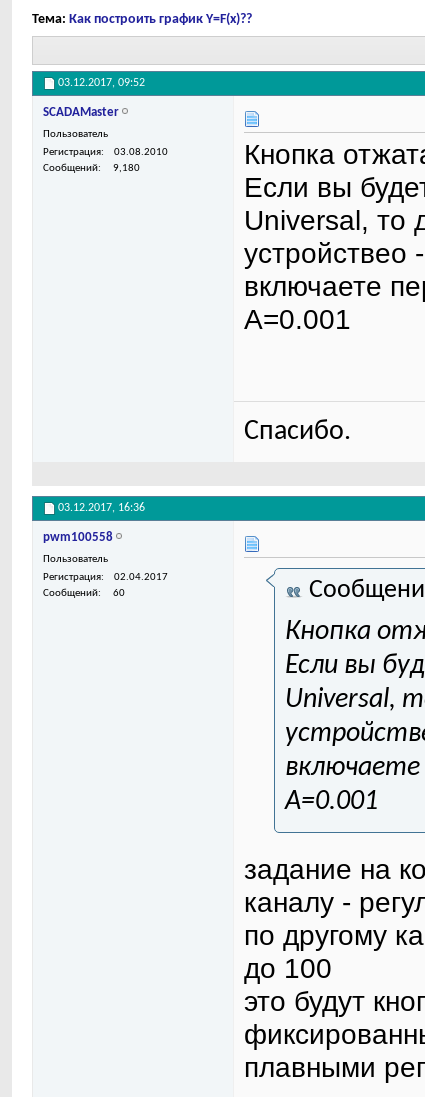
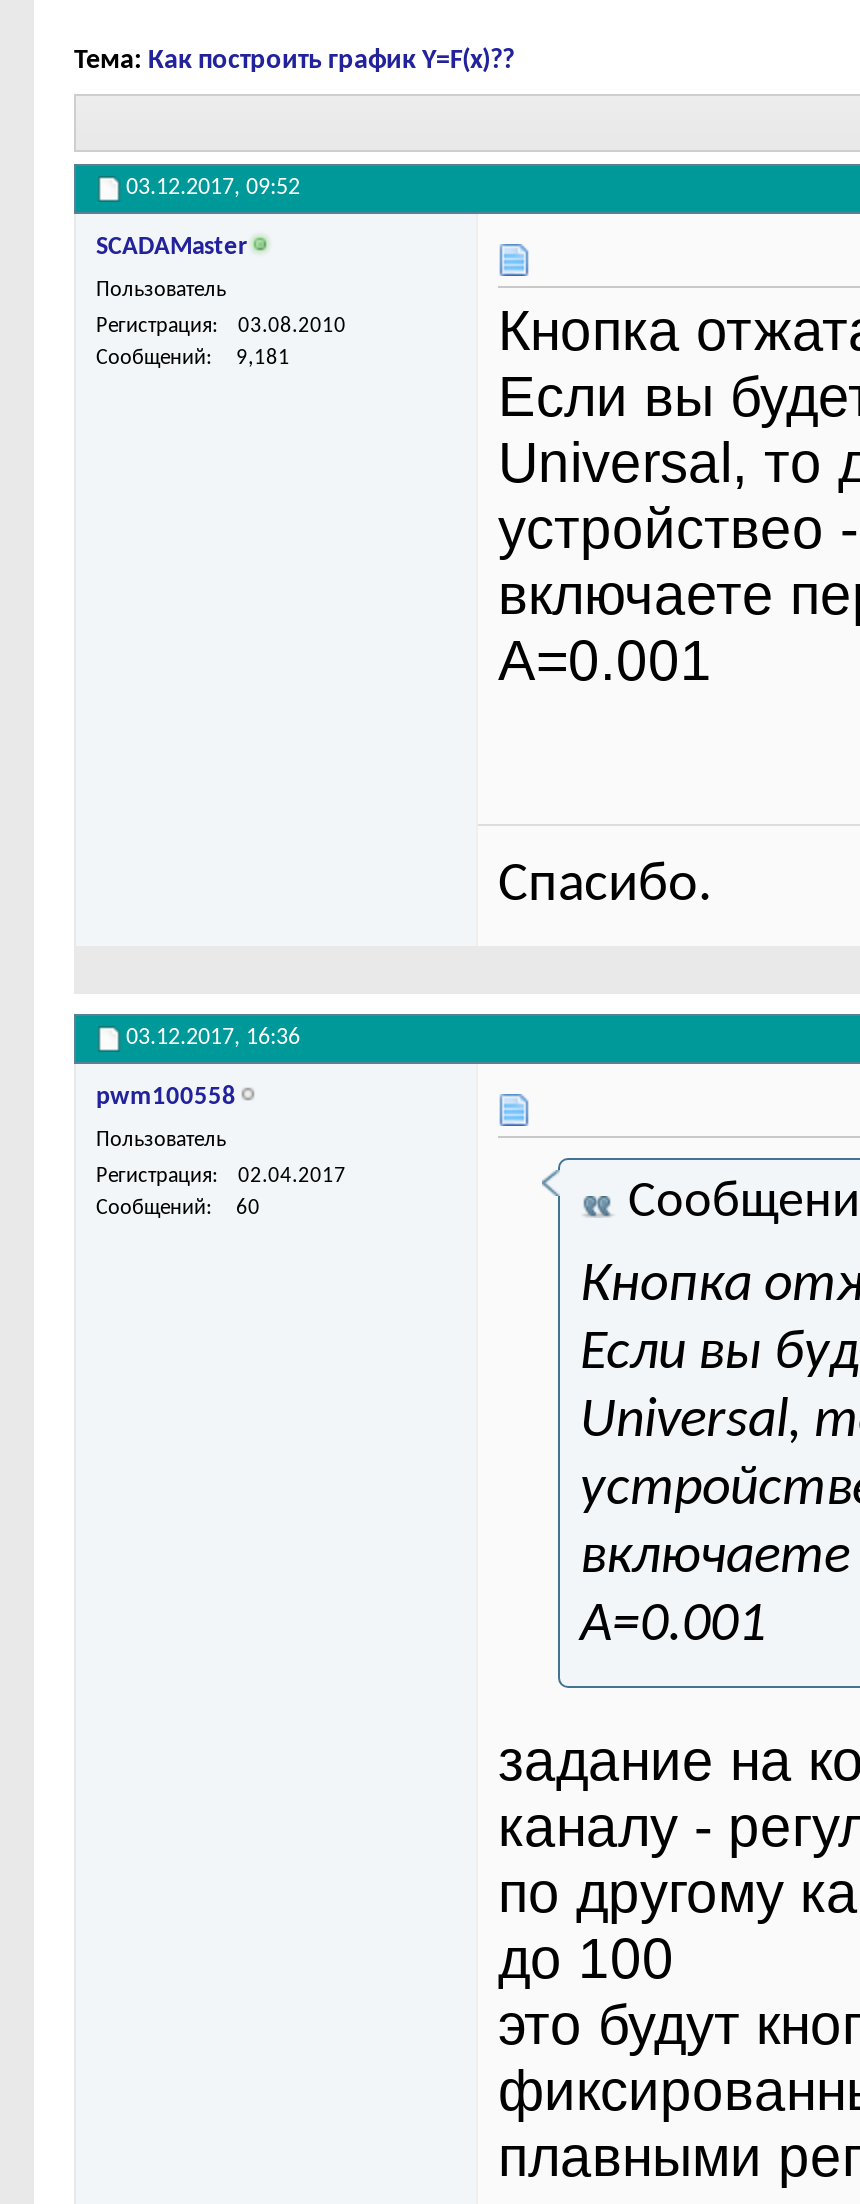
- Сообщений 9,180
+ Сообщений 9,181
